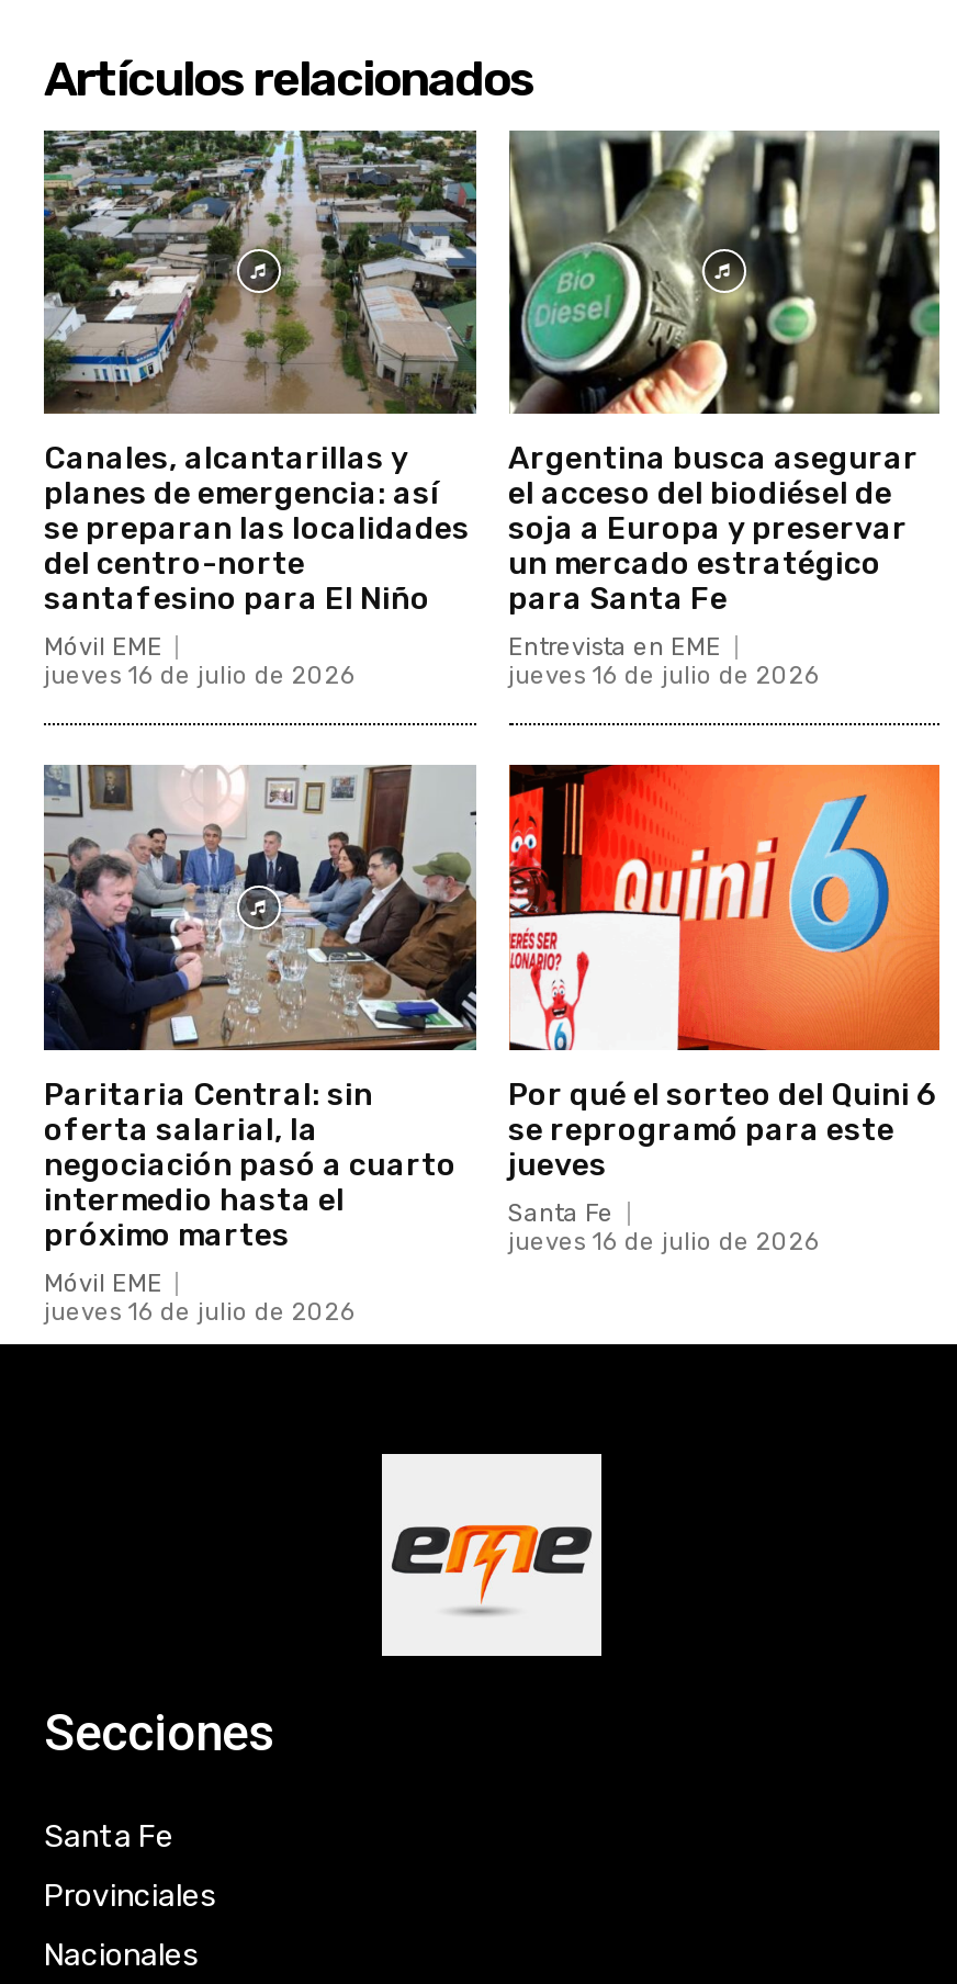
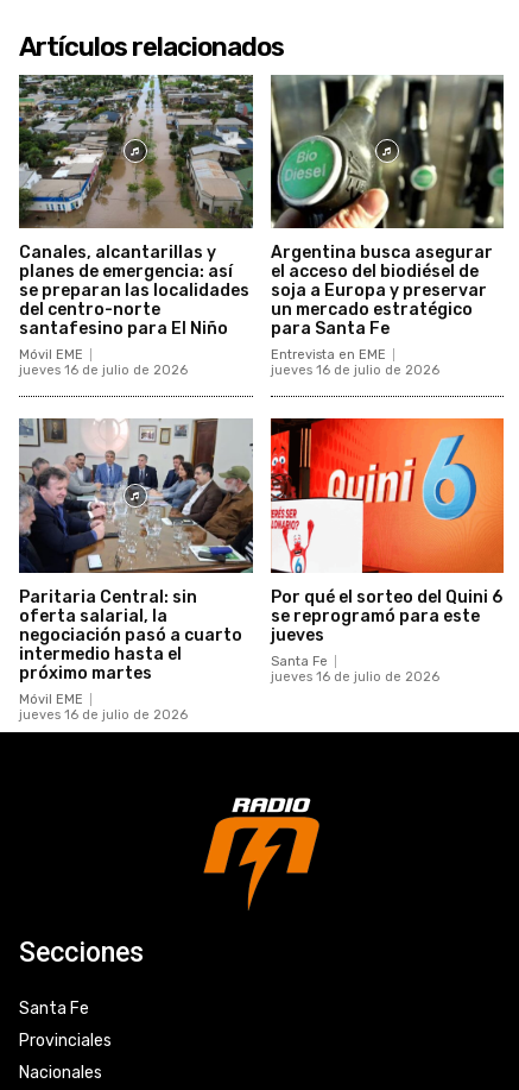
- [image]
+ [image]
